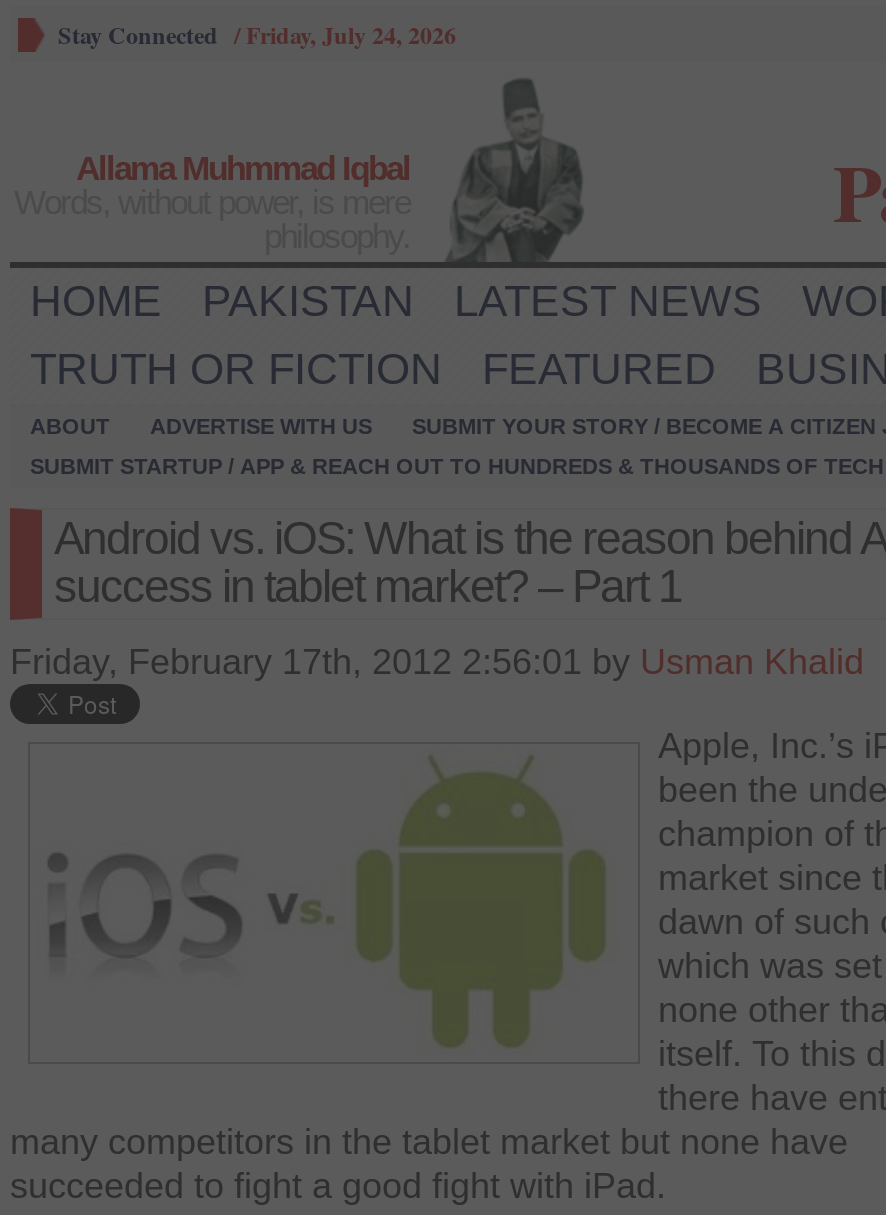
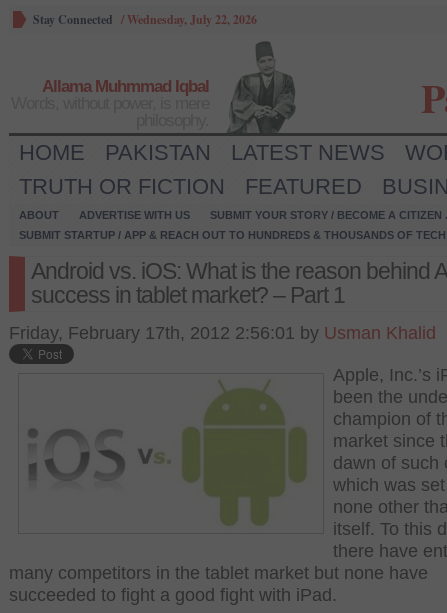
- Stay Connected / Friday, July 24, 2026
+ Stay Connected / Wednesday, July 22, 2026
